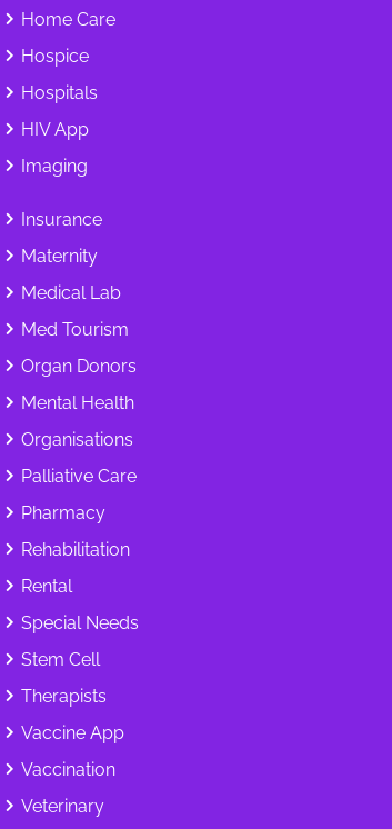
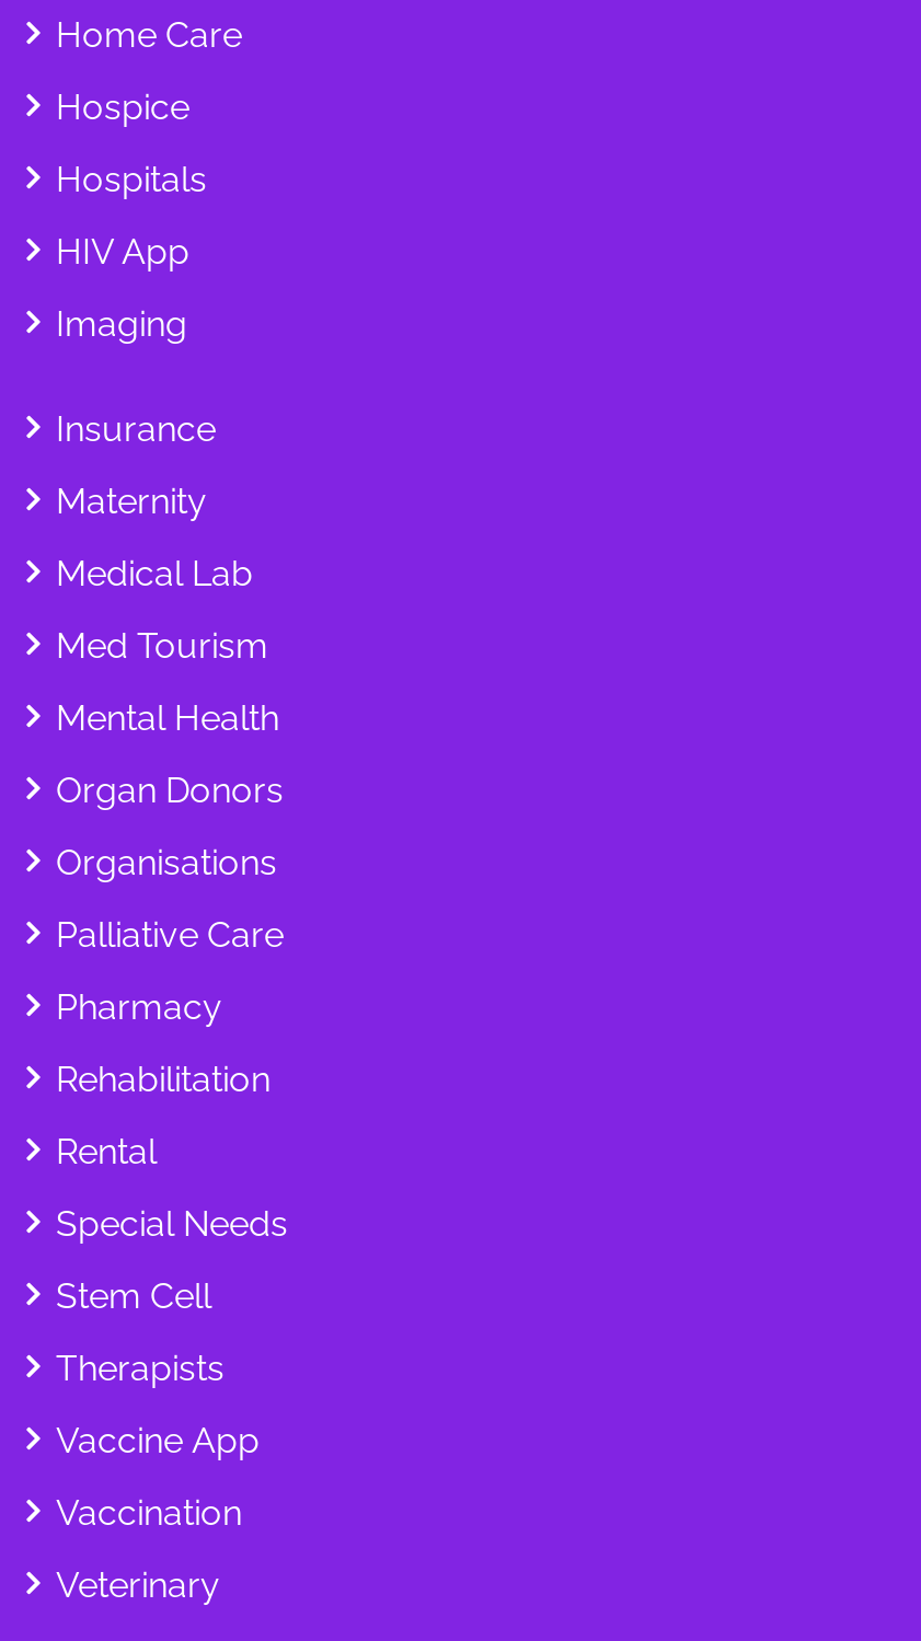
moved down: Organ Donors

moved up: Mental Health
